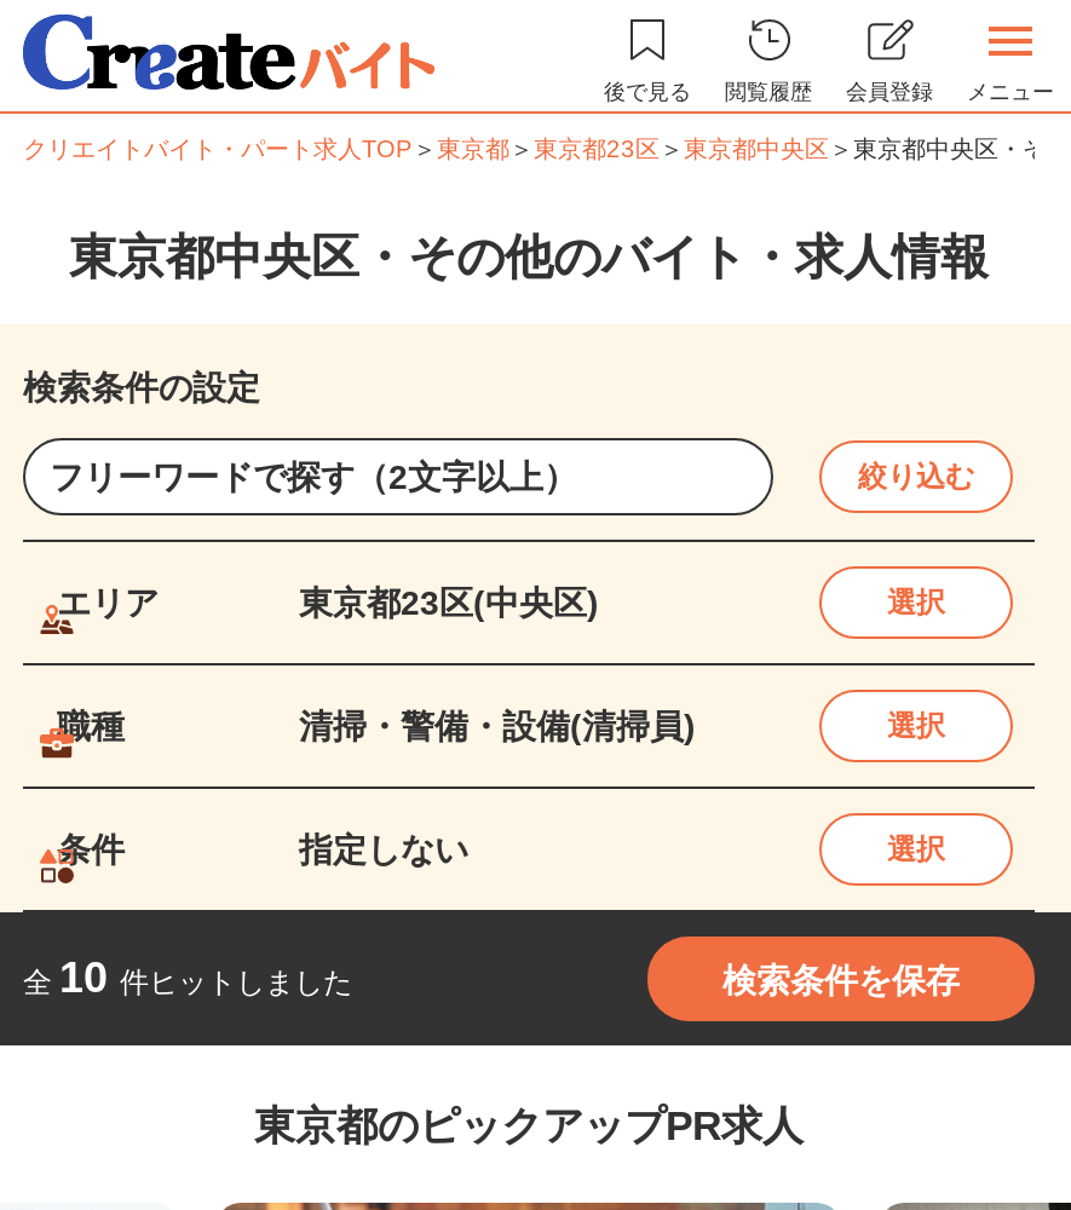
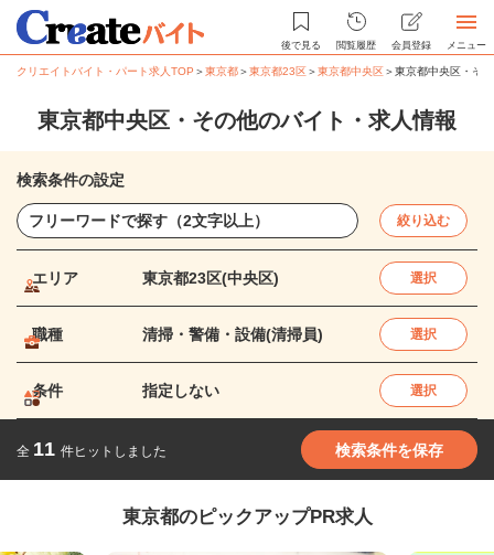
- 全10 件ヒットしました
+ 全11 件ヒットしました
